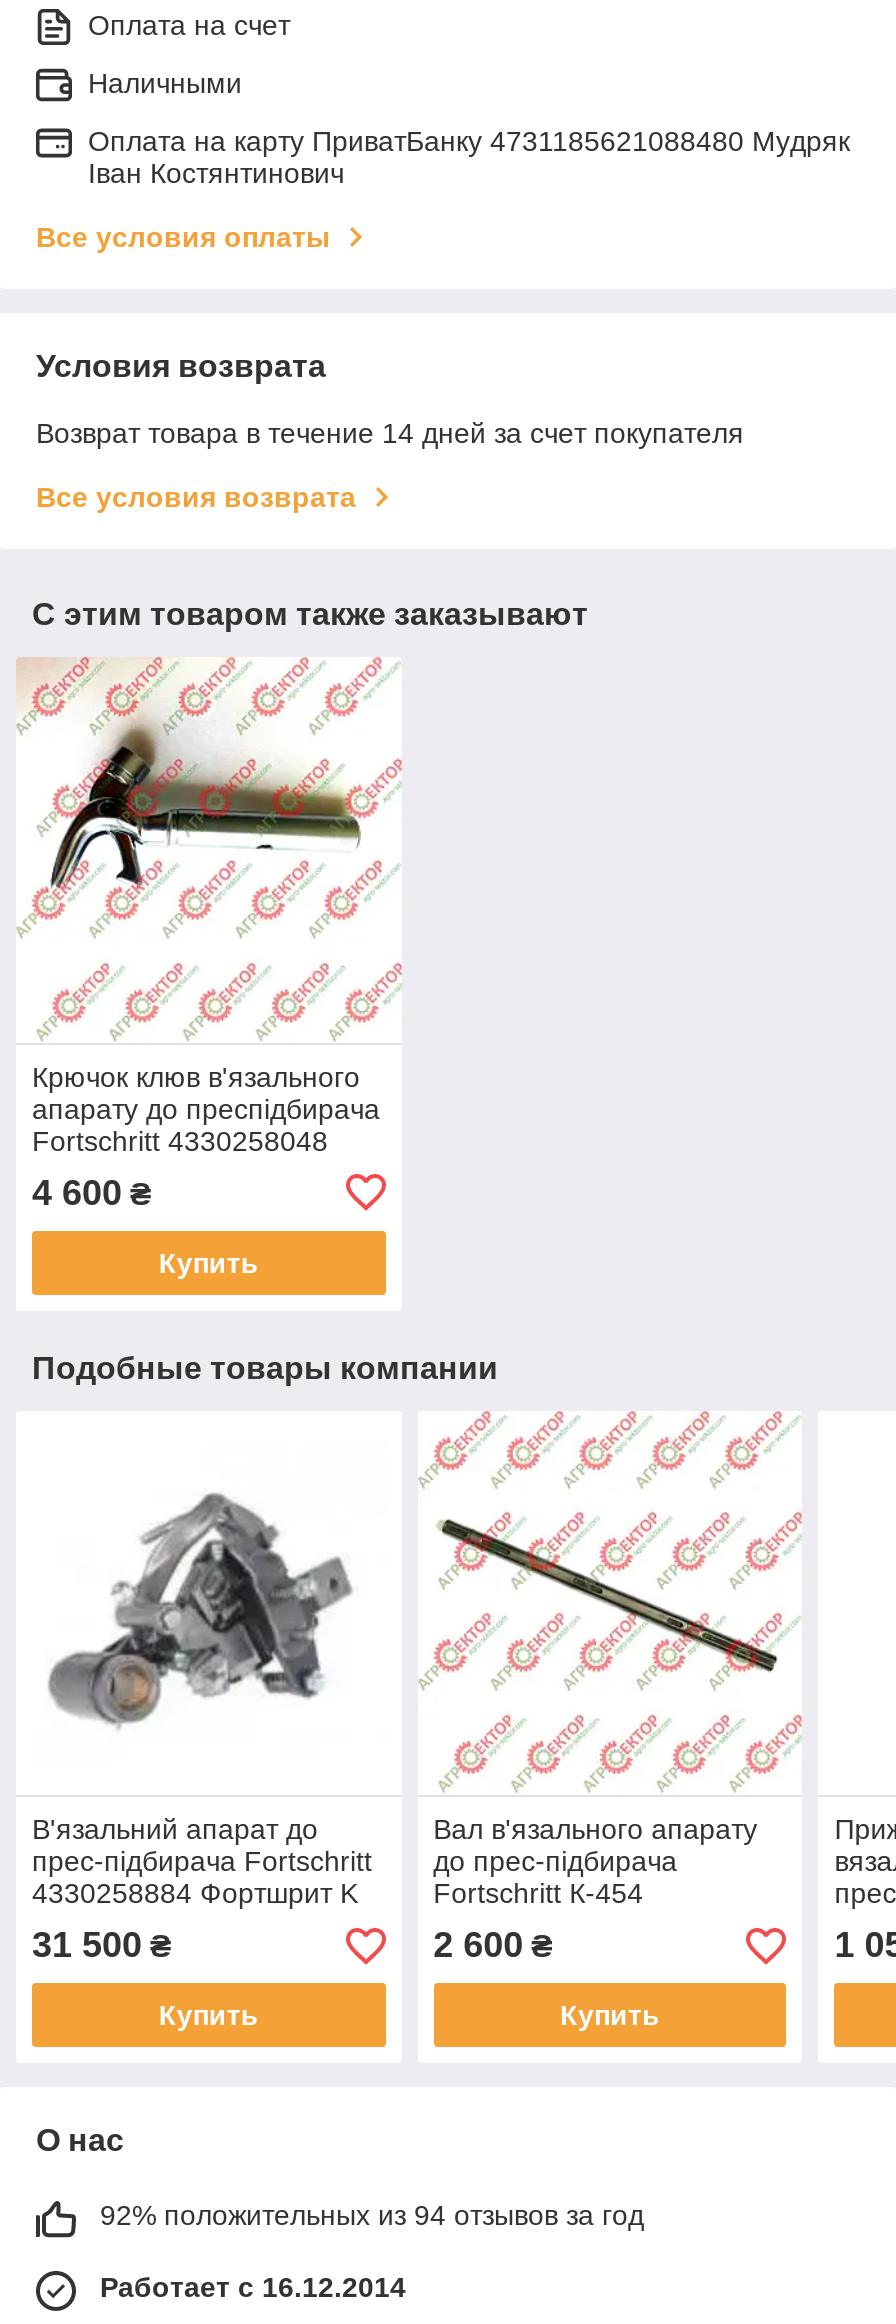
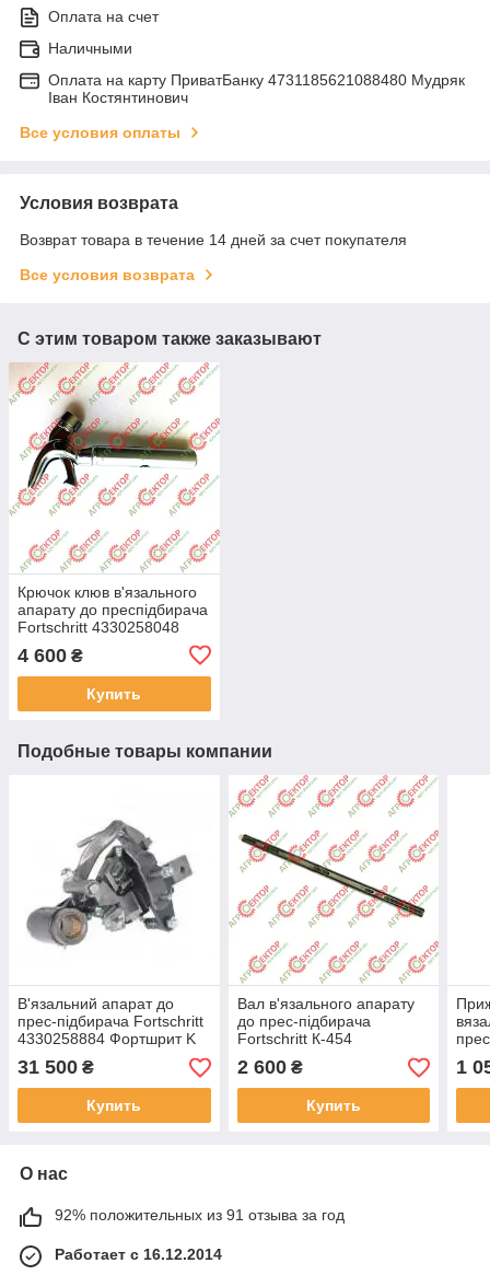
- 92% положительных из 94 отзывов за год
+ 92% положительных из 91 отзыва за год
